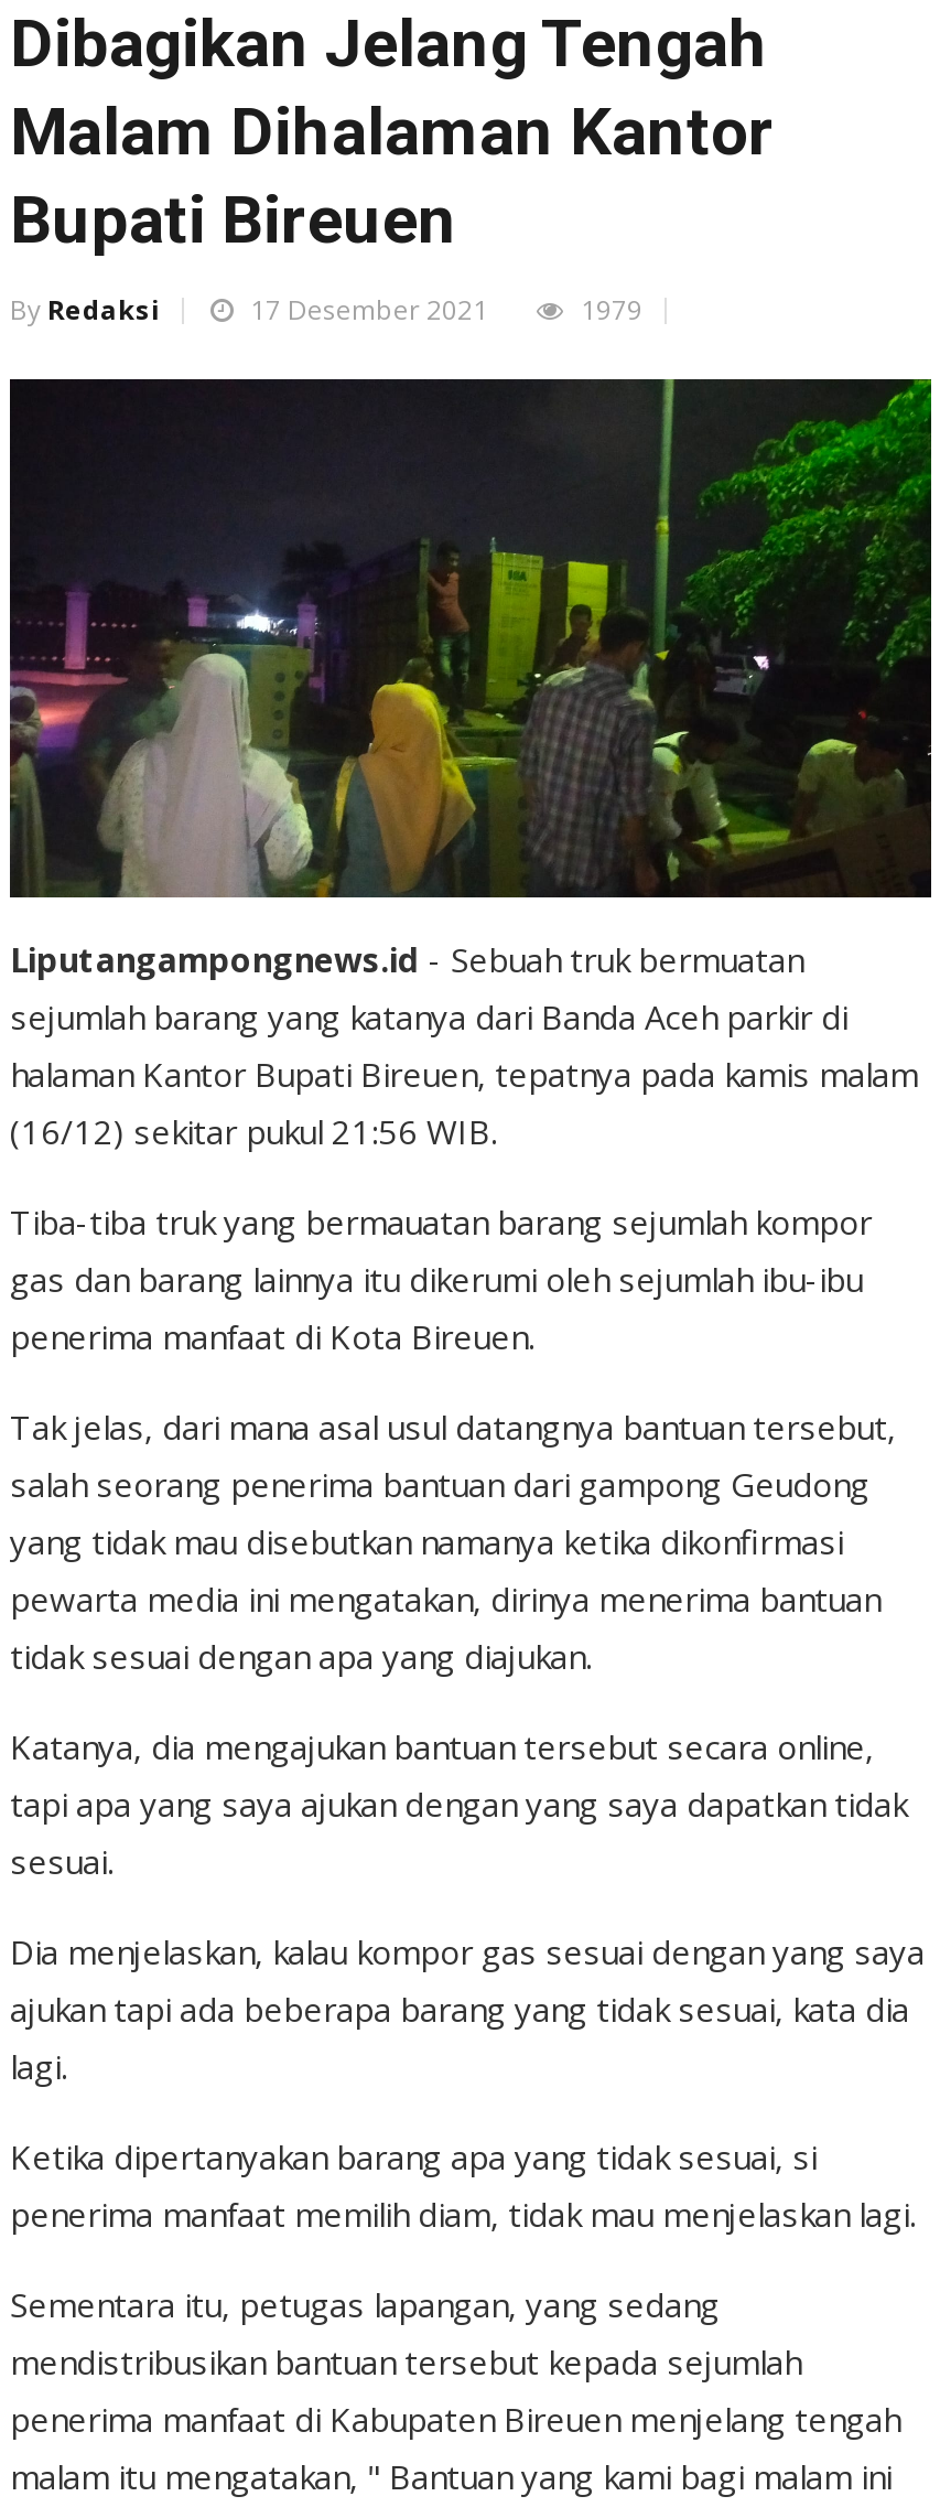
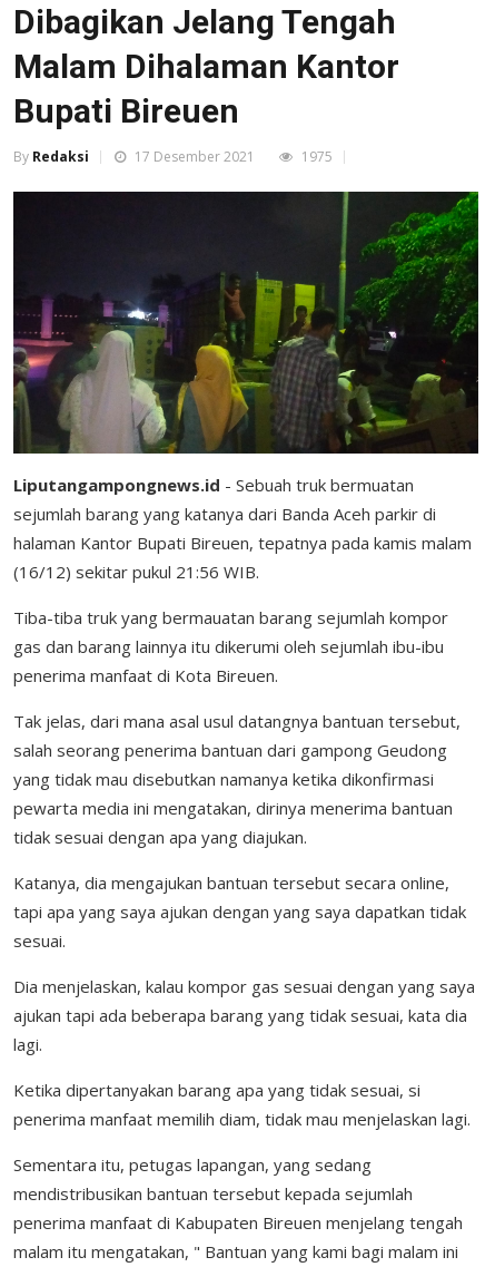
- 1979
+ 1975
